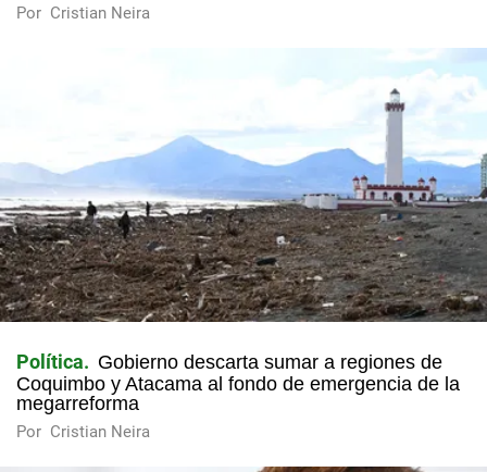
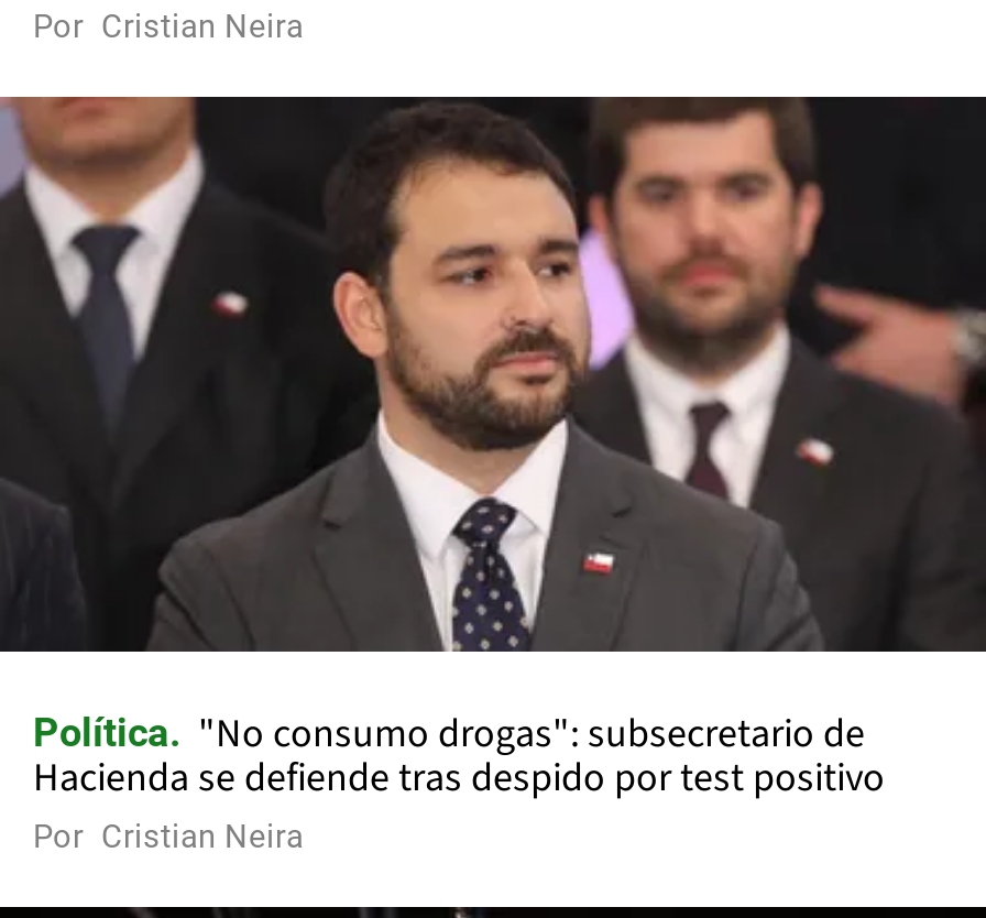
- [image]
- Gobierno descarta sumar a regiones de
- Coquimbo y Atacama al fondo de emergencia de la
- megarreforma
+ [image]
+ "No consumo drogas": subsecretario de
+ Hacienda se defiende tras despido por test positivo
